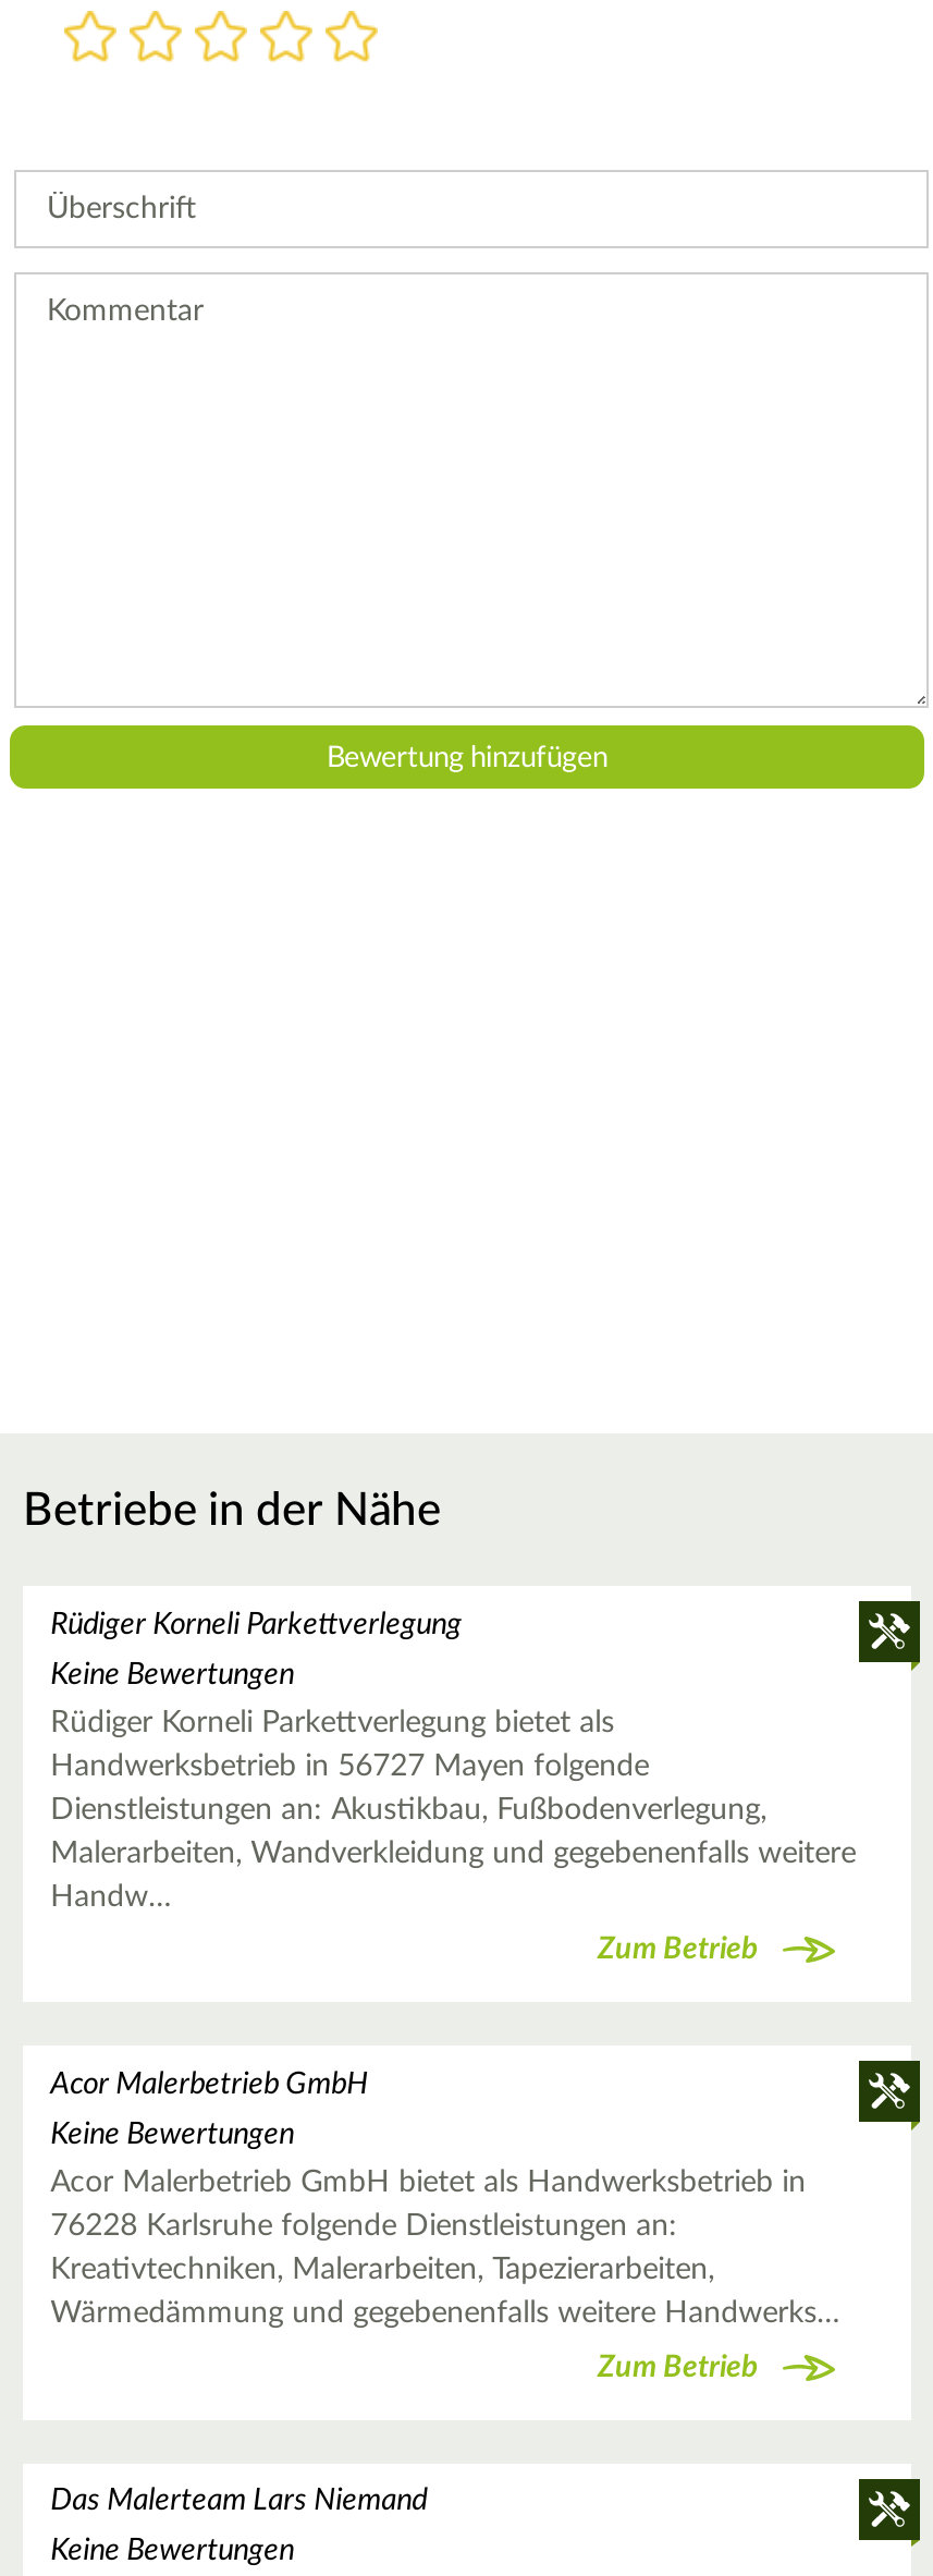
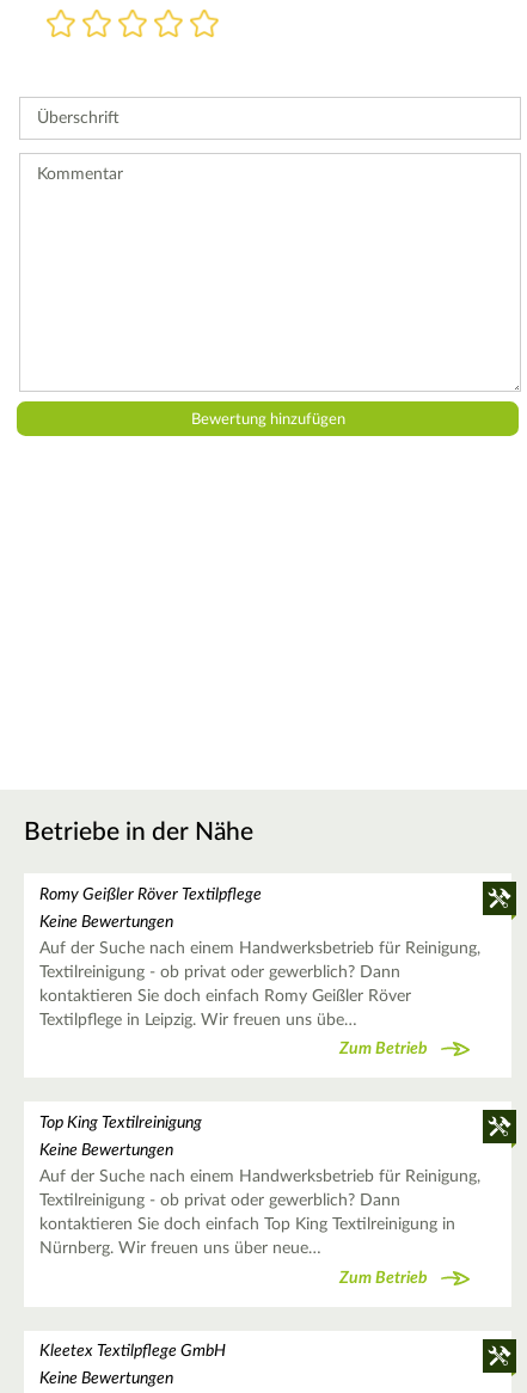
- Rüdiger Korneli Parkettverlegung
+ Romy Geißler Röver Textilpflege

- Rüdiger Korneli Parkettverlegung bietet als
- Handwerksbetrieb in 56727 Mayen folgende
- Dienstleistungen an: Akustikbau, Fußbodenverlegung,
- Malerarbeiten, Wandverkleidung und gegebenenfalls weitere
- Handw…
+ Auf der Suche nach einem Handwerksbetrieb für Reinigung,
+ Textilreinigung - ob privat oder gewerblich? Dann
+ kontaktieren Sie doch einfach Romy Geißler Röver
+ Textilpflege in Leipzig. Wir freuen uns übe…

- Acor Malerbetrieb GmbH
+ Top King Textilreinigung

- Acor Malerbetrieb GmbH bietet als Handwerksbetrieb in
- 76228 Karlsruhe folgende Dienstleistungen an:
- Kreativtechniken, Malerarbeiten, Tapezierarbeiten,
- Wärmedämmung und gegebenenfalls weitere Handwerks…
+ Auf der Suche nach einem Handwerksbetrieb für Reinigung,
+ Textilreinigung - ob privat oder gewerblich? Dann
+ kontaktieren Sie doch einfach Top King Textilreinigung in
+ Nürnberg. Wir freuen uns über neue…

- Das Malerteam Lars Niemand
+ Kleetex Textilpflege GmbH
